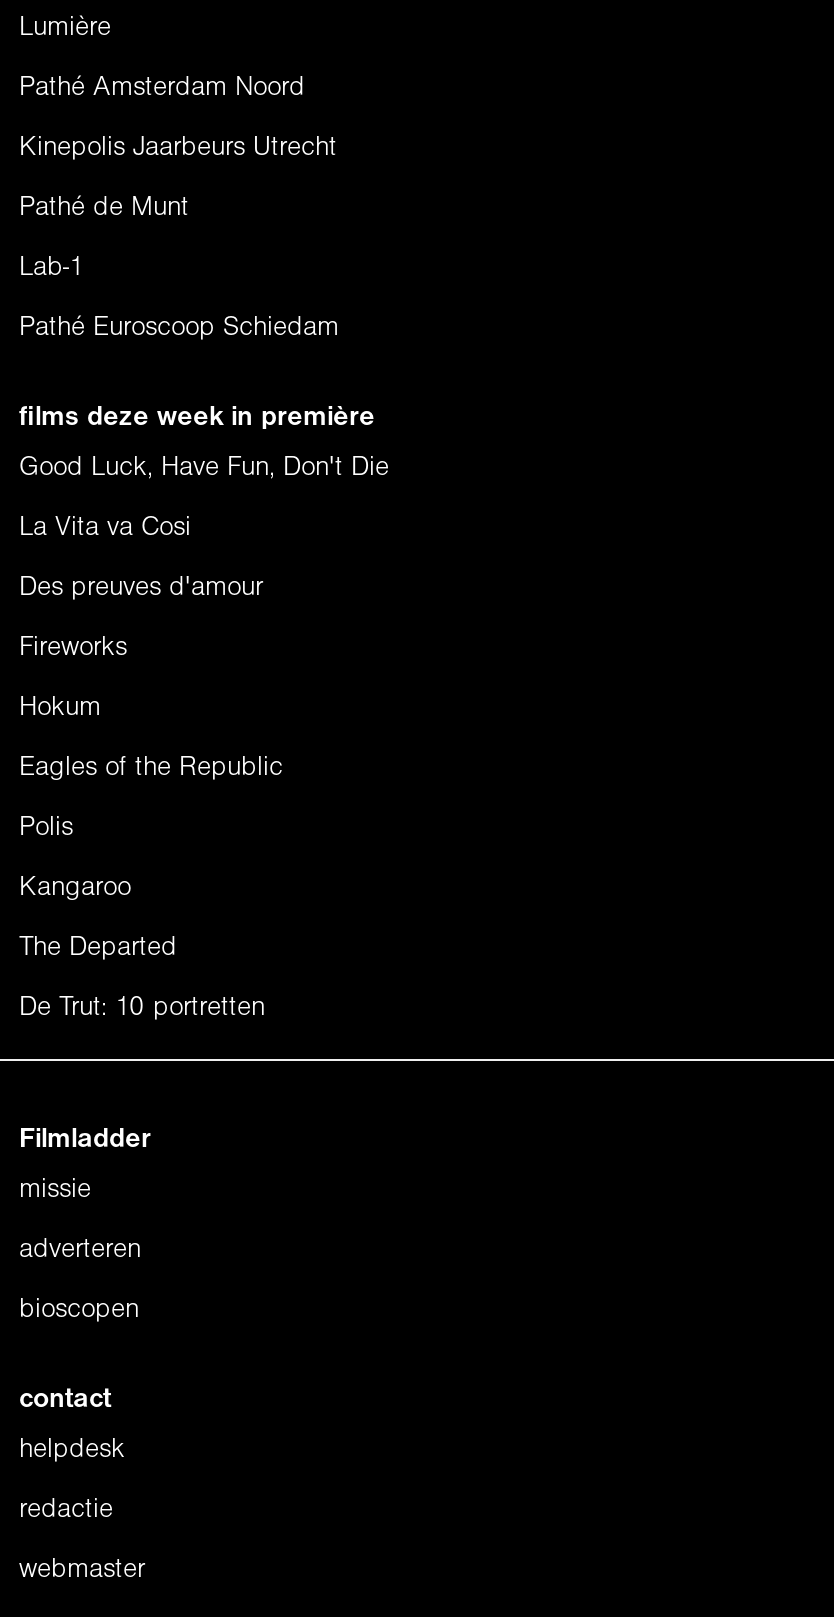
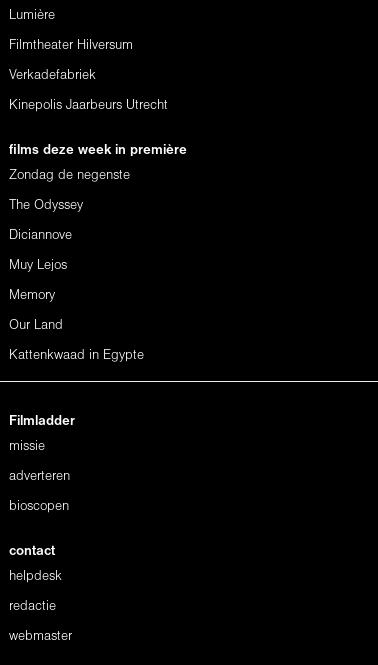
- Pathé Amsterdam Noord
+ Filmtheater Hilversum
+ Verkadefabriek

moved down: Kinepolis Jaarbeurs Utrecht

- Pathé de Munt
- Lab-1
- Pathé Euroscoop Schiedam

- Good Luck, Have Fun, Don't Die
- La Vita va Cosi
- Des preuves d'amour
- Fireworks
- Hokum
- Eagles of the Republic
- Polis
- Kangaroo
- The Departed
- De Trut: 10 portretten
+ Zondag de negenste
+ The Odyssey
+ Diciannove
+ Muy Lejos
+ Memory
+ Our Land
+ Kattenkwaad in Egypte
